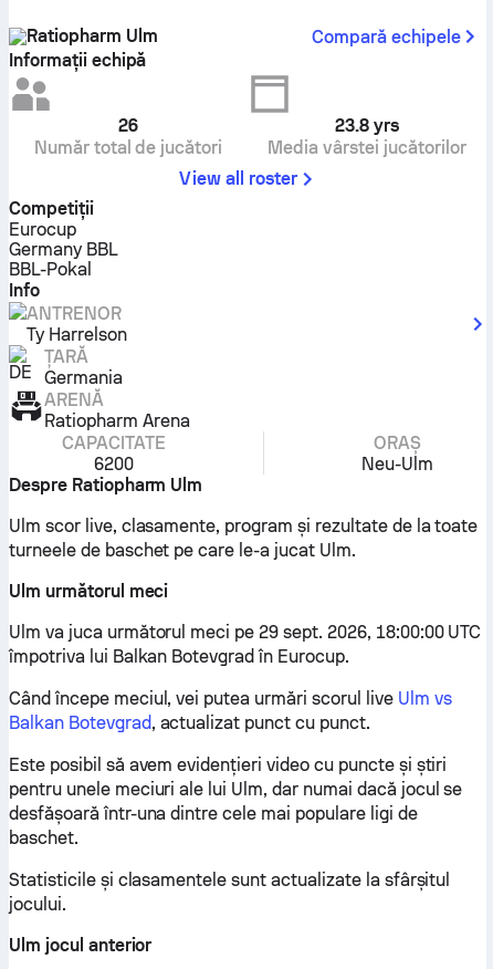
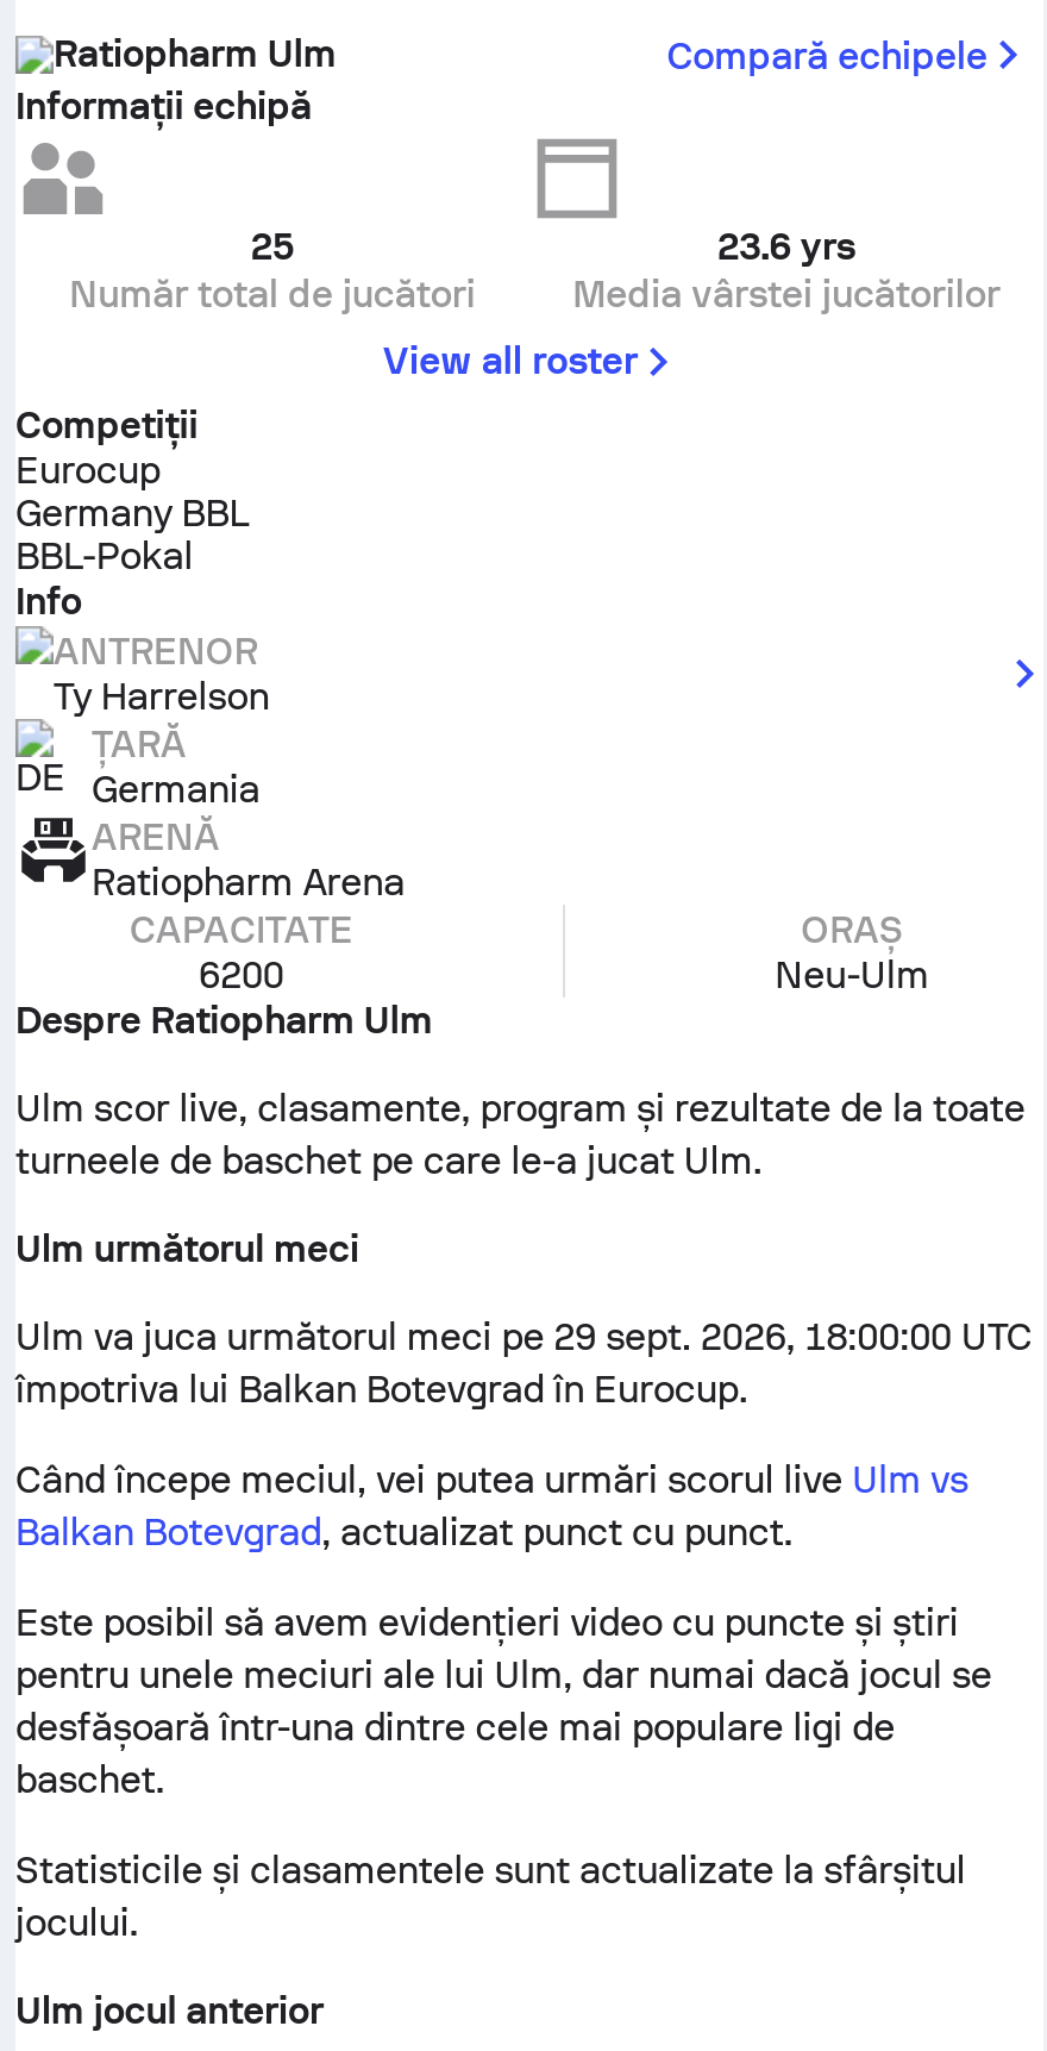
- 26
+ 25

- 23.8 yrs
+ 23.6 yrs
